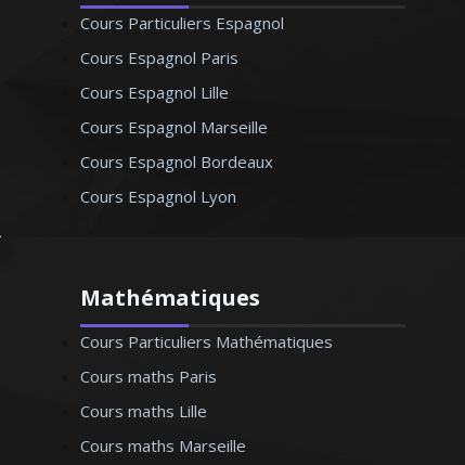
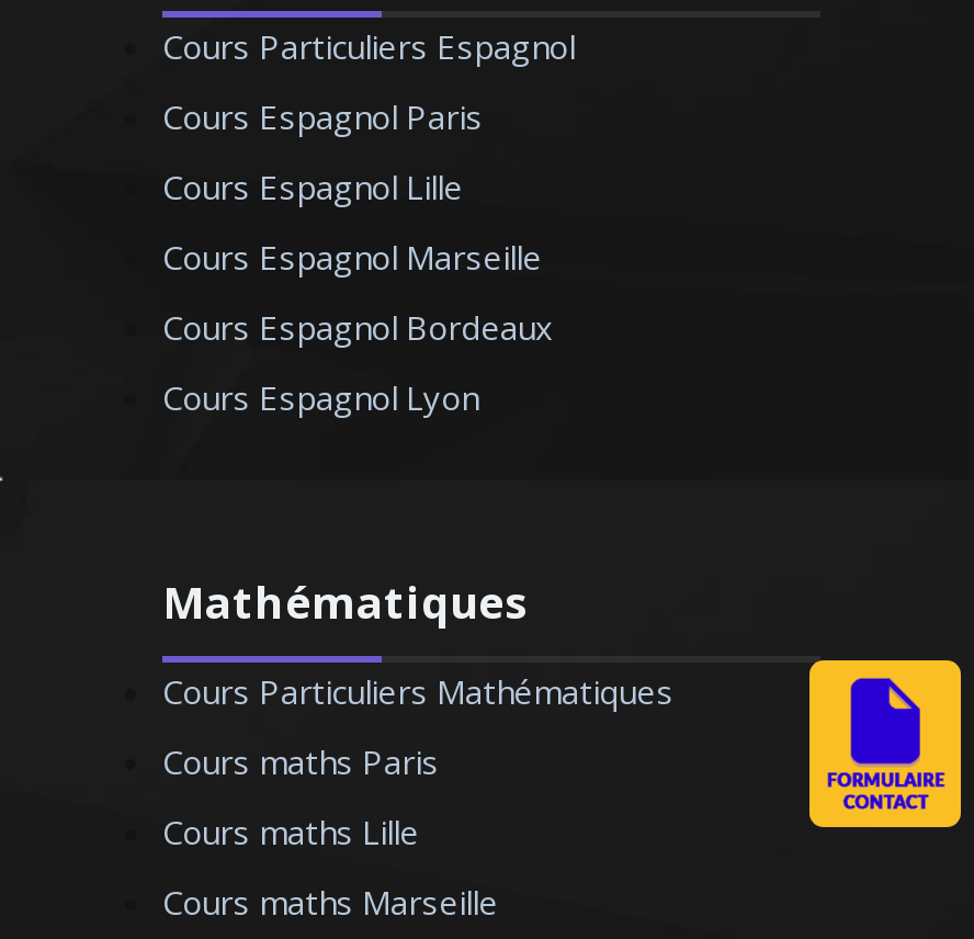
+ [image]
